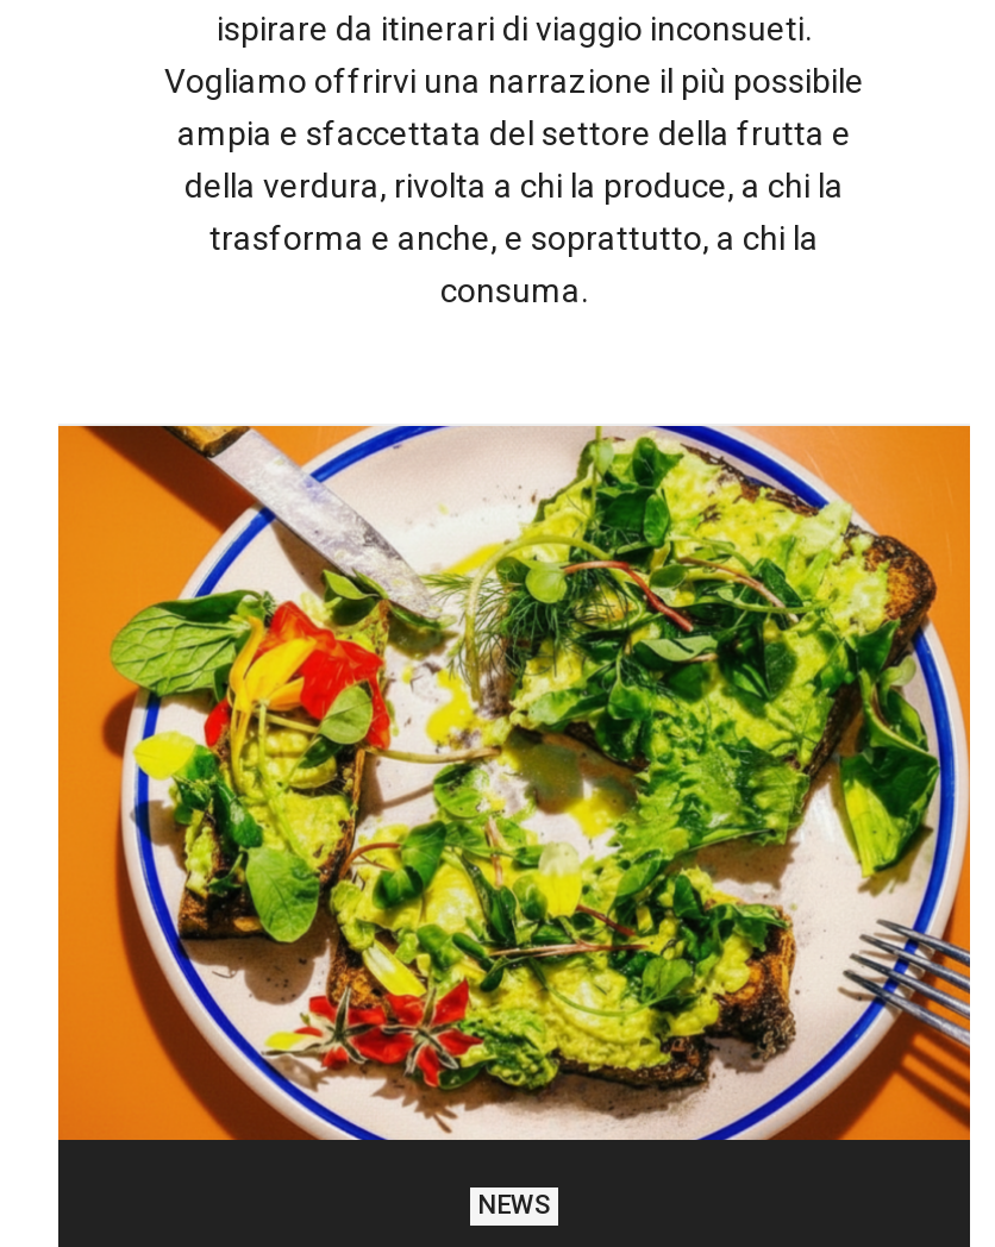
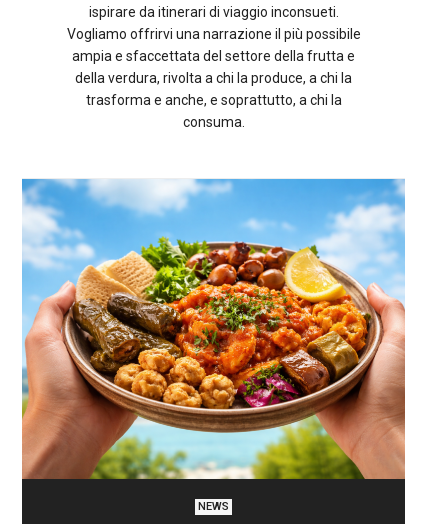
- [image]
+ [image]
